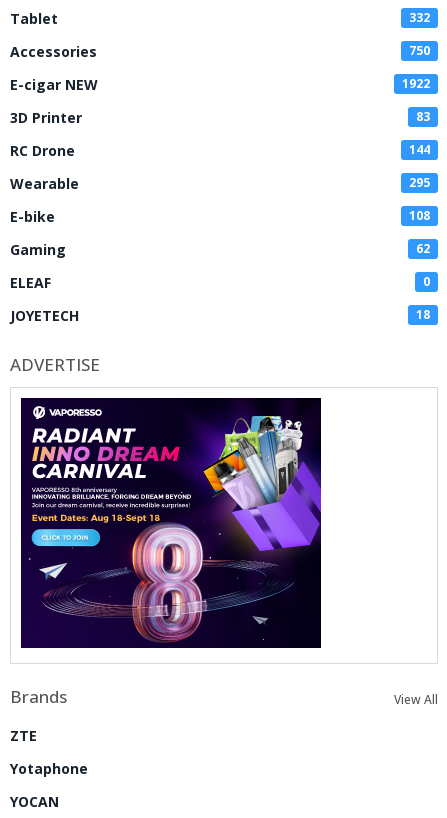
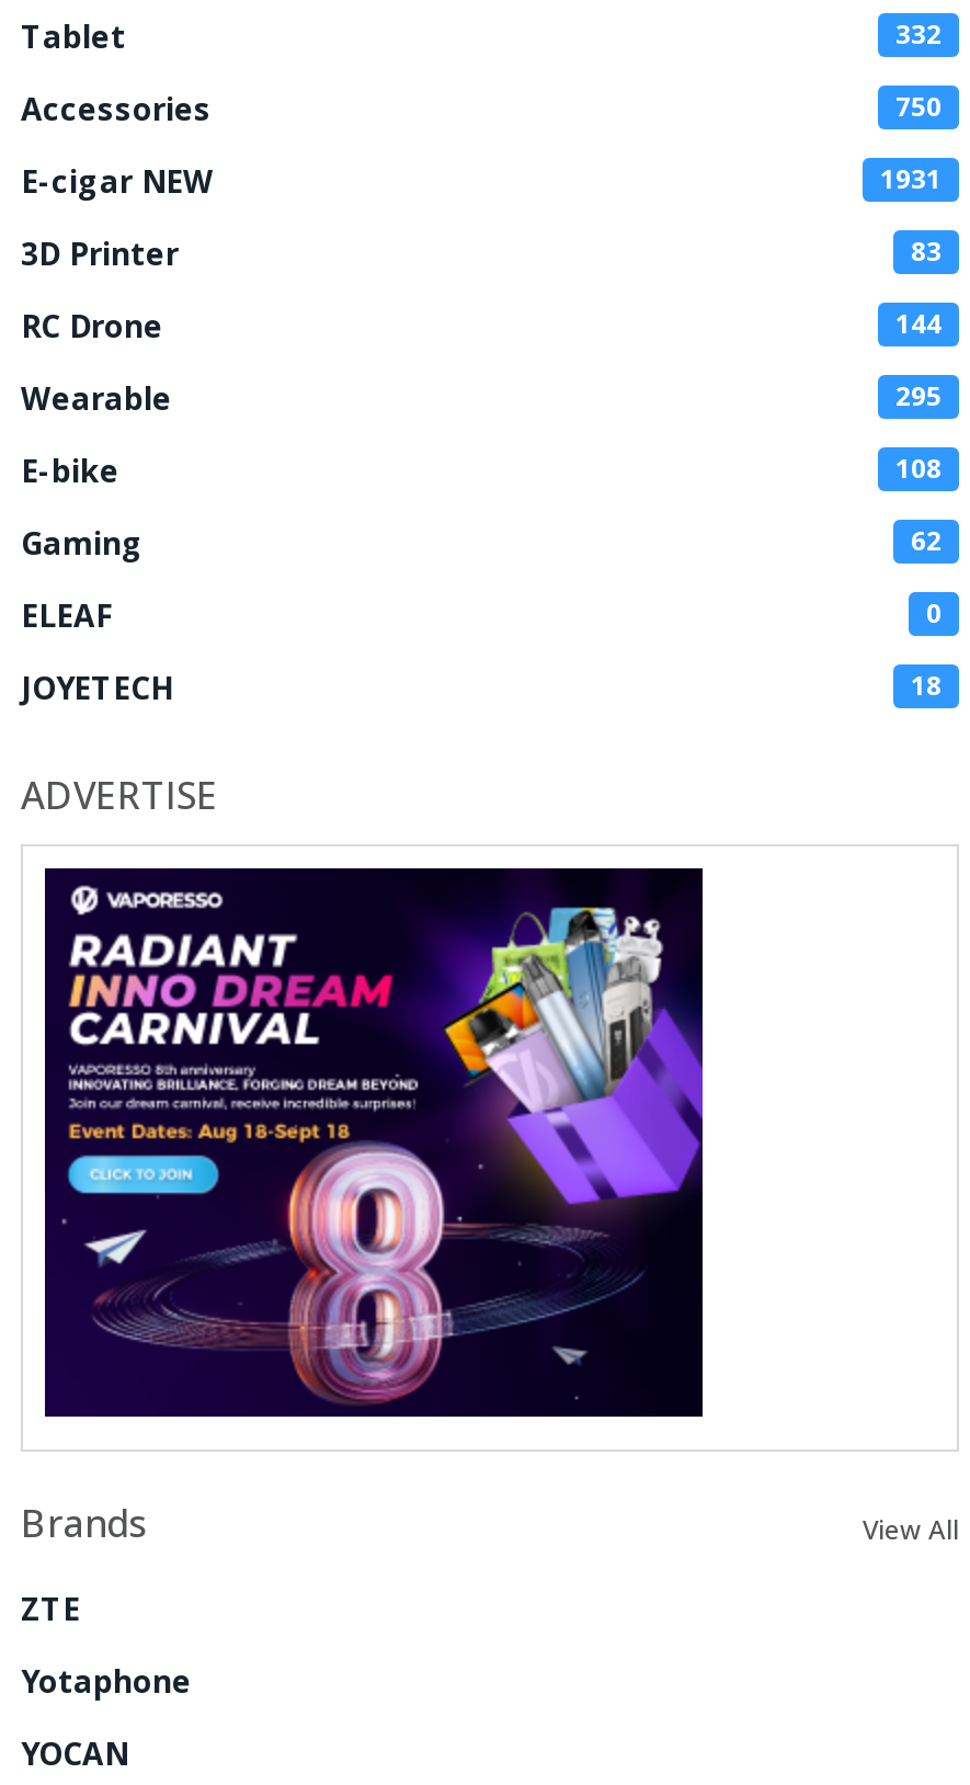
- 1922
+ 1931
